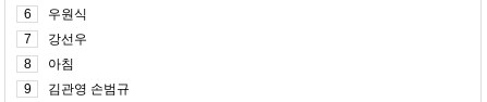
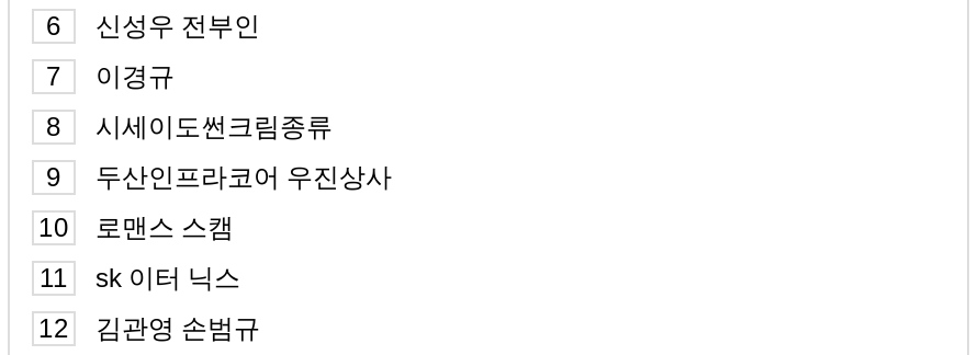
- 우원식
+ 신성우 전부인

- 강선우
+ 이경규

- 아침
+ 시세이도썬크림종류

+ 두산인프라코어 우진상사
+ 10
+ 로맨스 스캠
+ 11
+ sk 이터 닉스
+ 12
